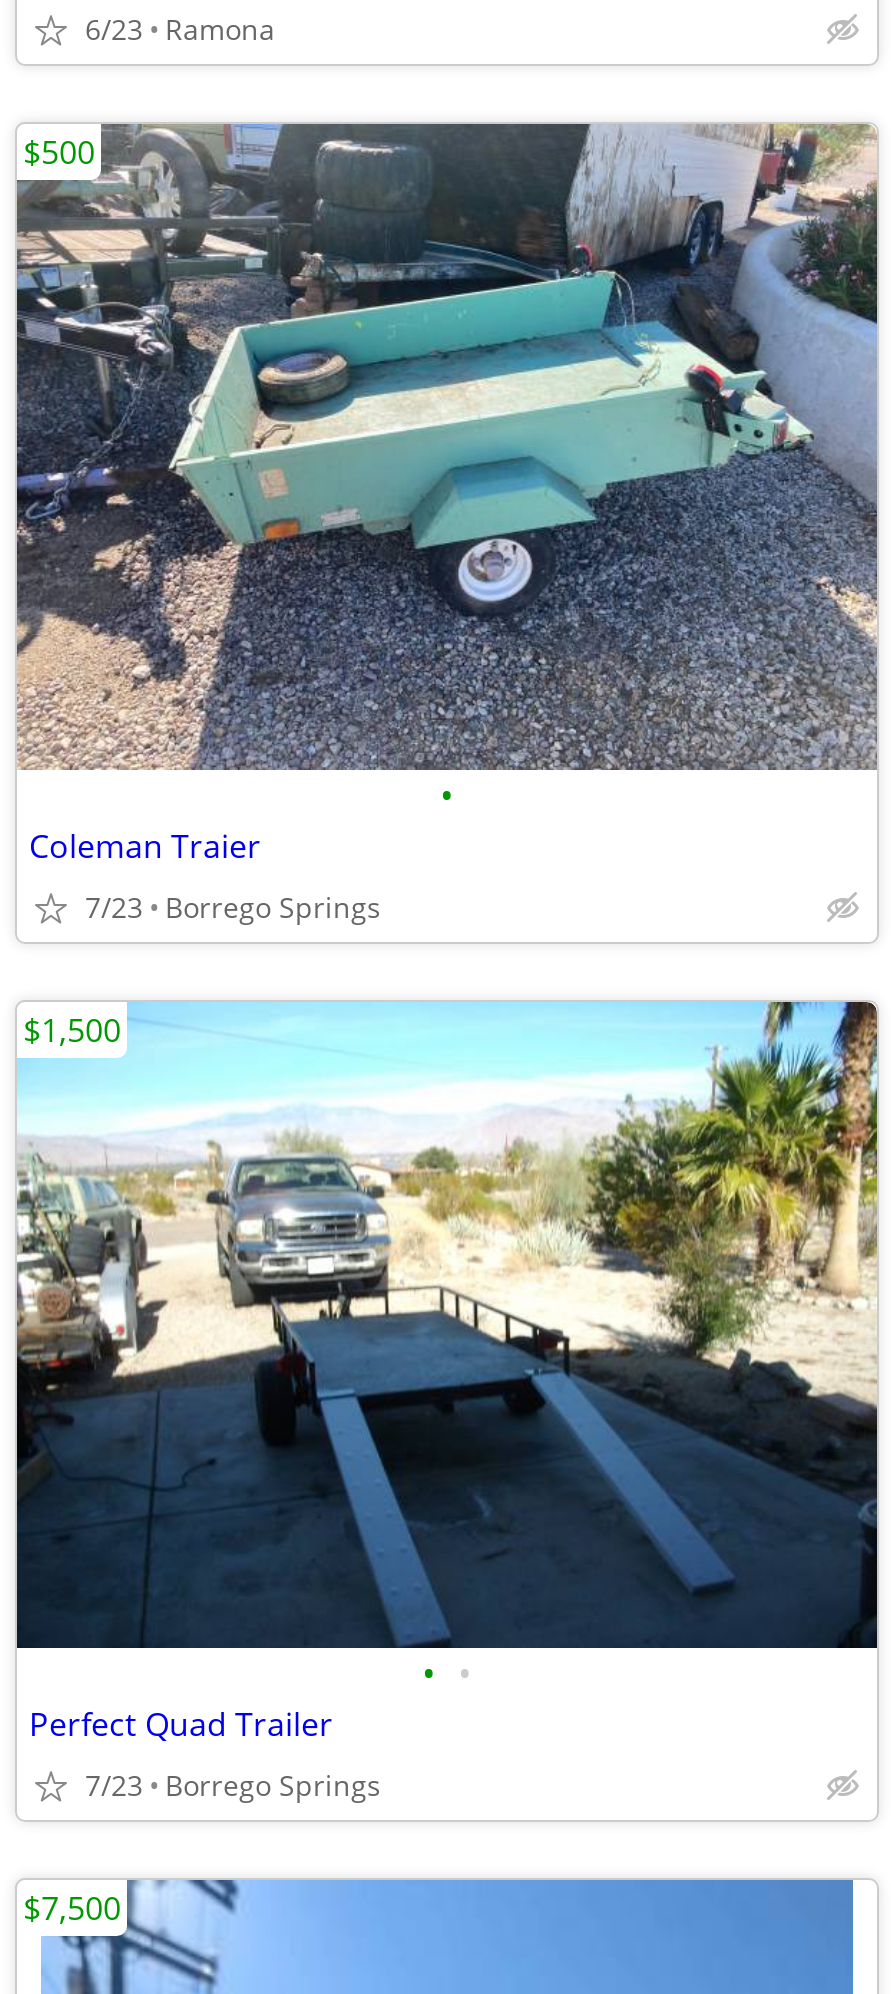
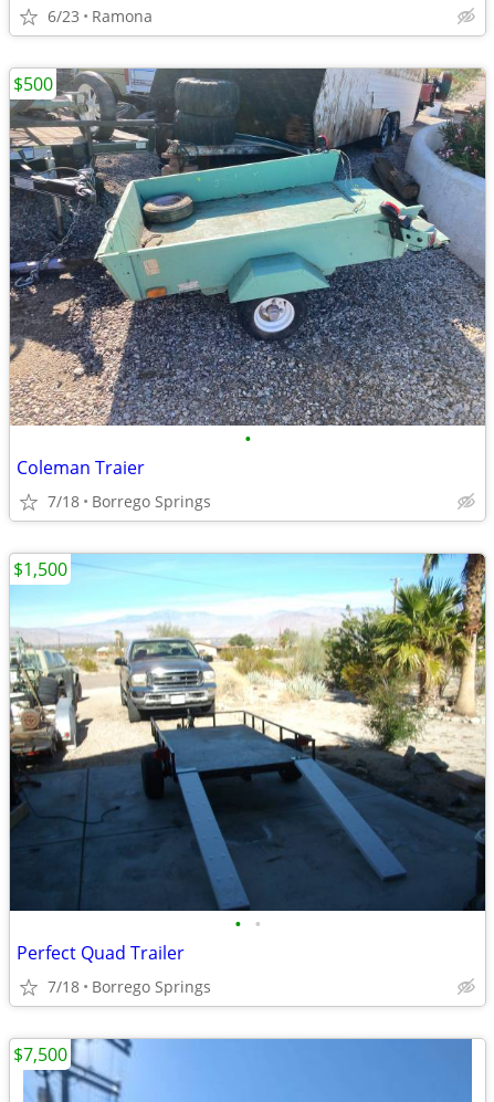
- 7/23 Borrego Springs
+ 7/18 Borrego Springs

- 7/23 Borrego Springs
+ 7/18 Borrego Springs
